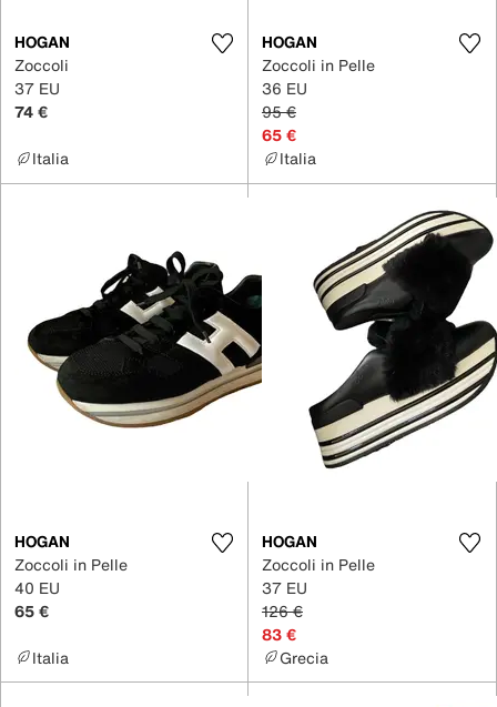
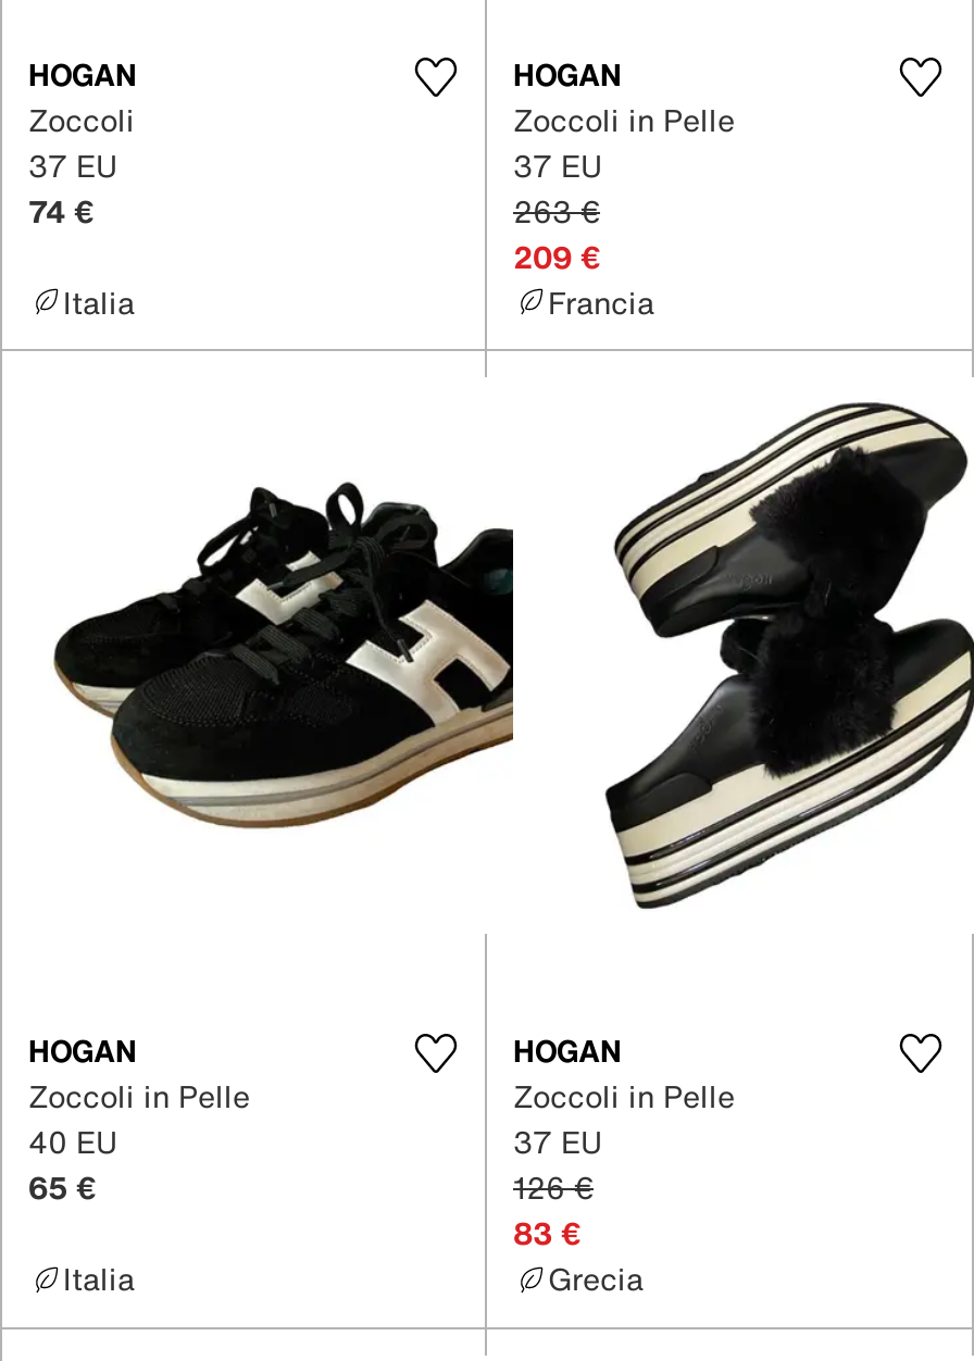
- 36 EU
- 95 €
- 65 €
- Italia
+ 37 EU
+ 263 €
+ 209 €
+ Francia
